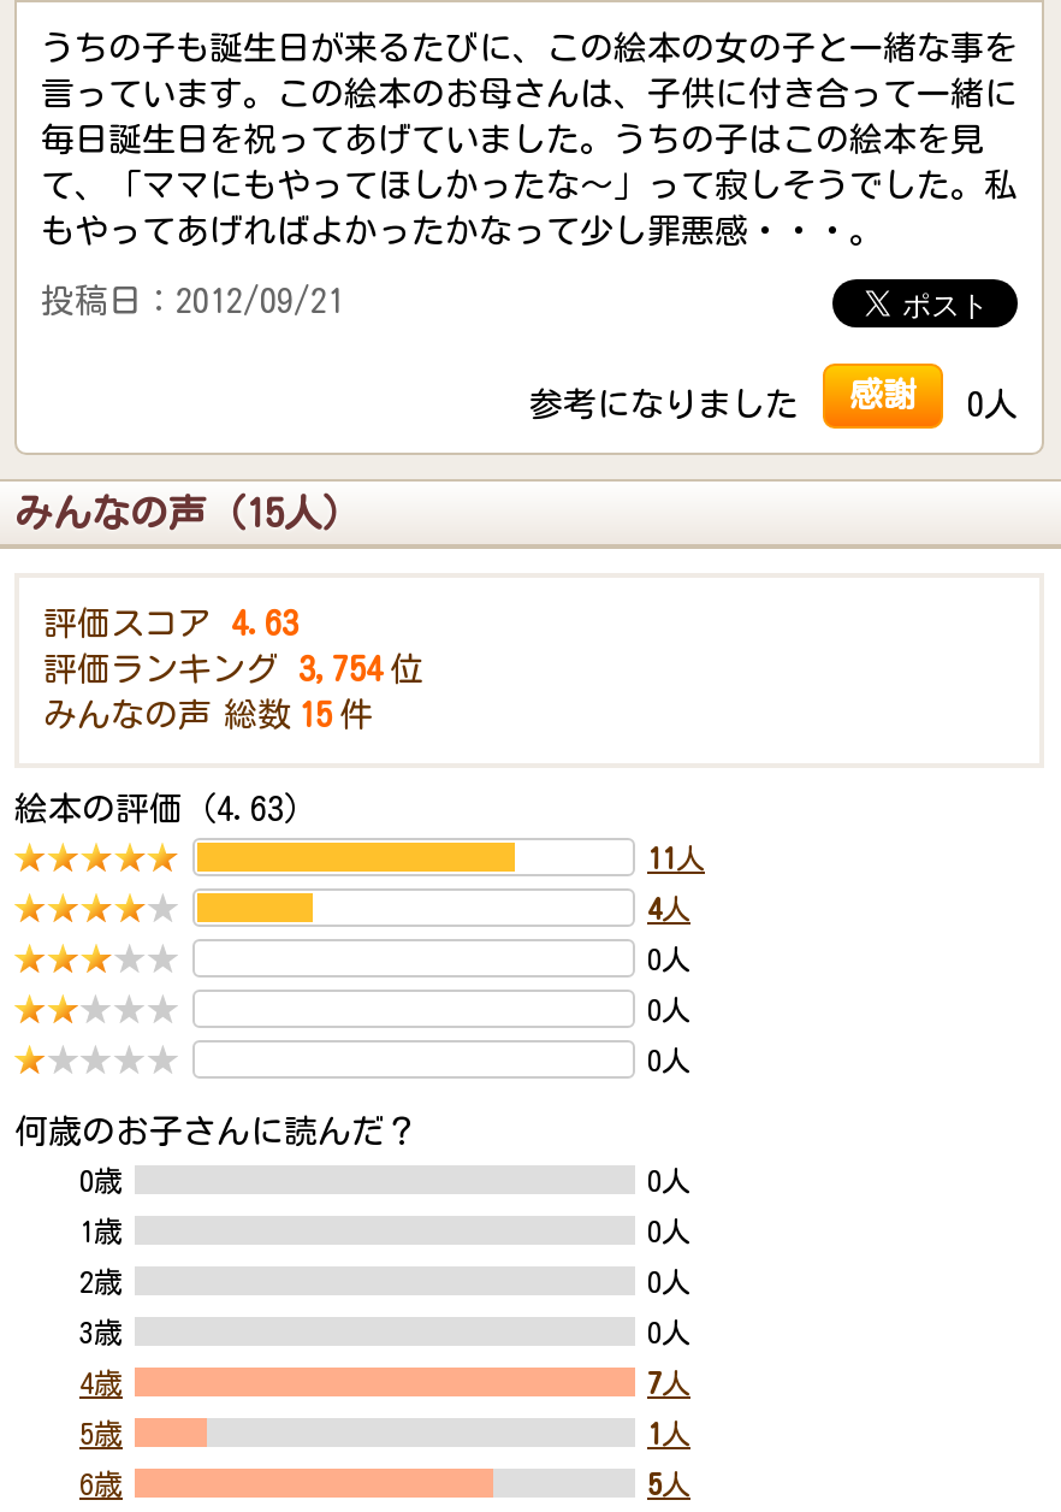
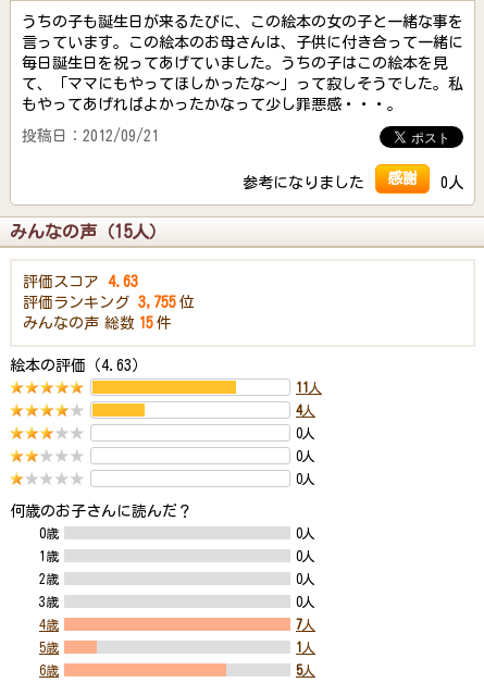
- 評価ランキング 3,754 位
+ 評価ランキング 3,755 位
